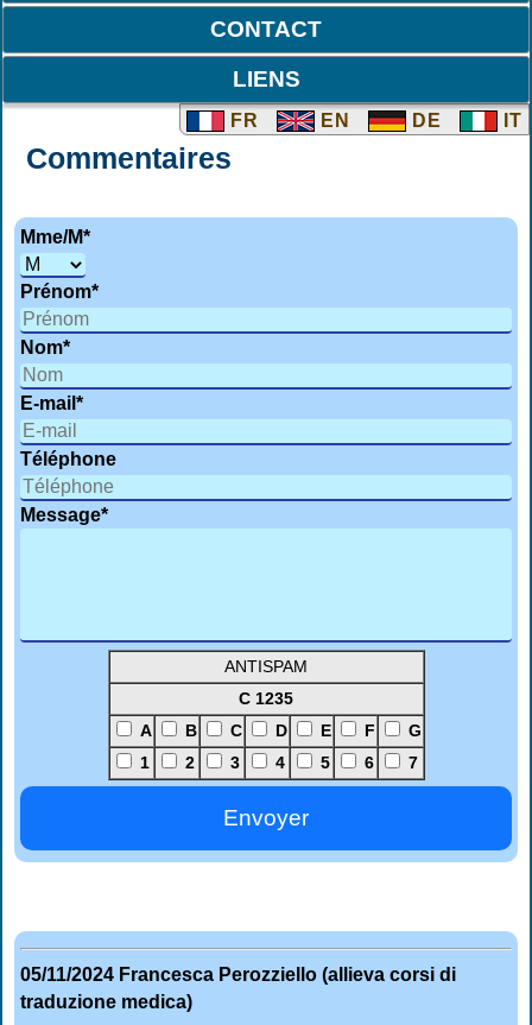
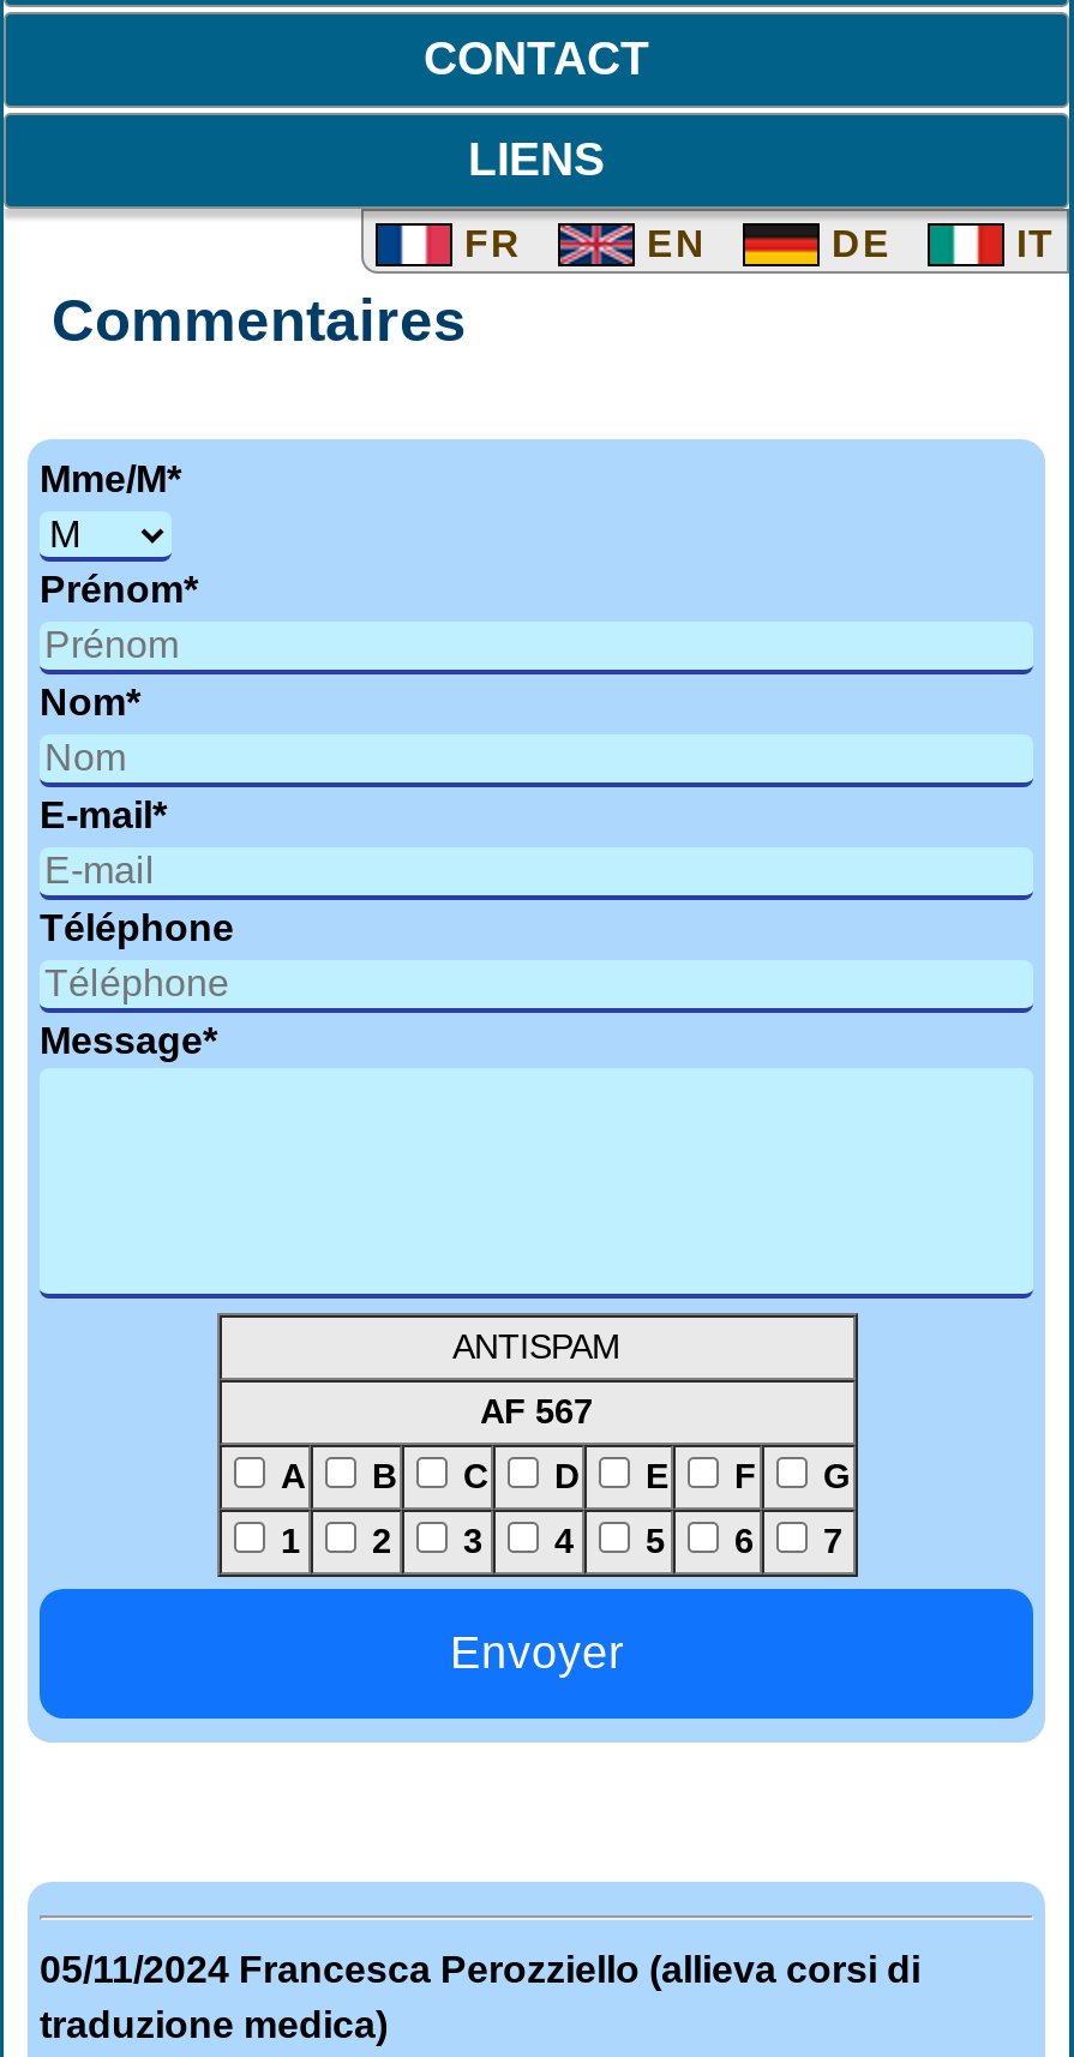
- C 1235
+ AF 567
